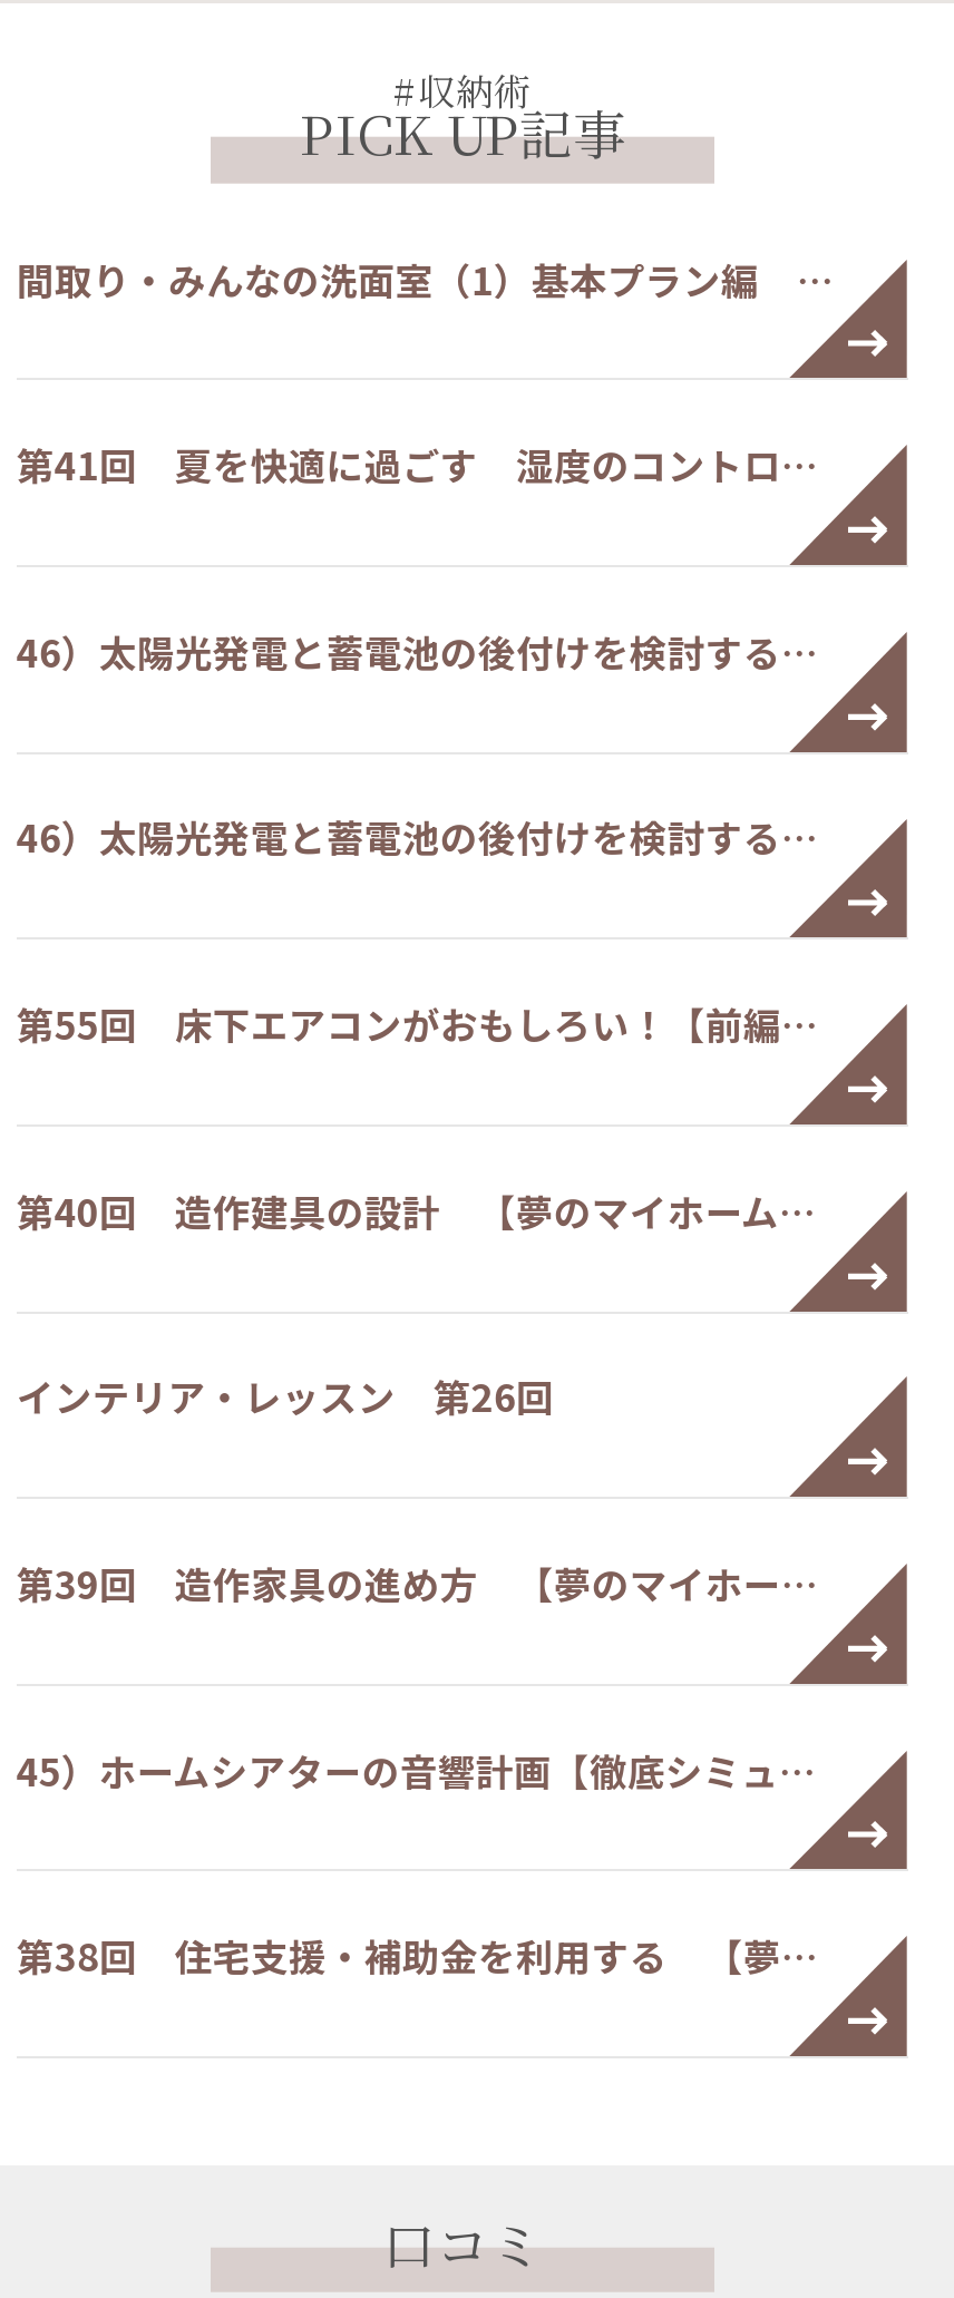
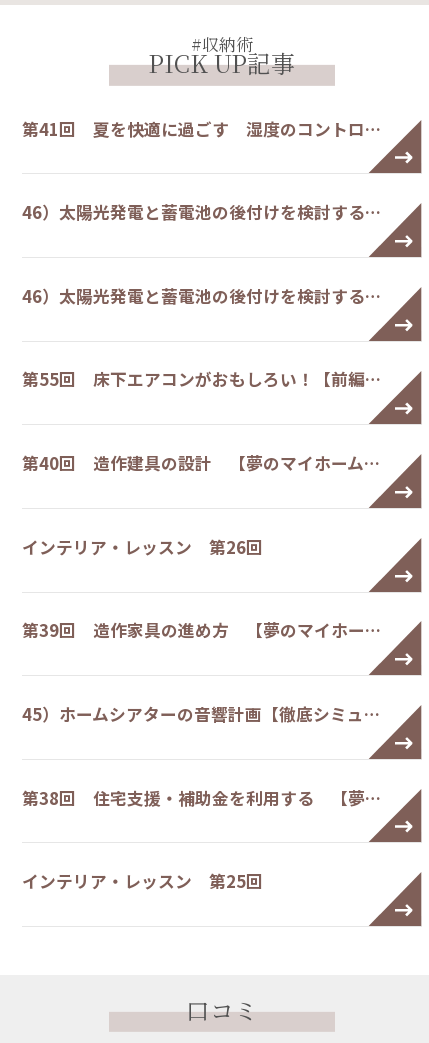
- 間取り・みんなの洗面室（1）基本プラン編 …

moved up: 第41回 夏を快適に過ごす 湿度のコントロ… | 46）太陽光発電と蓄電池の後付けを検討する… | 46）太陽光発電と蓄電池の後付けを検討する… | ... | 45）ホームシアターの音響計画【徹底シミュ… | 第38回 住宅支援・補助金を利用する 【夢…

+ インテリア・レッスン 第25回
